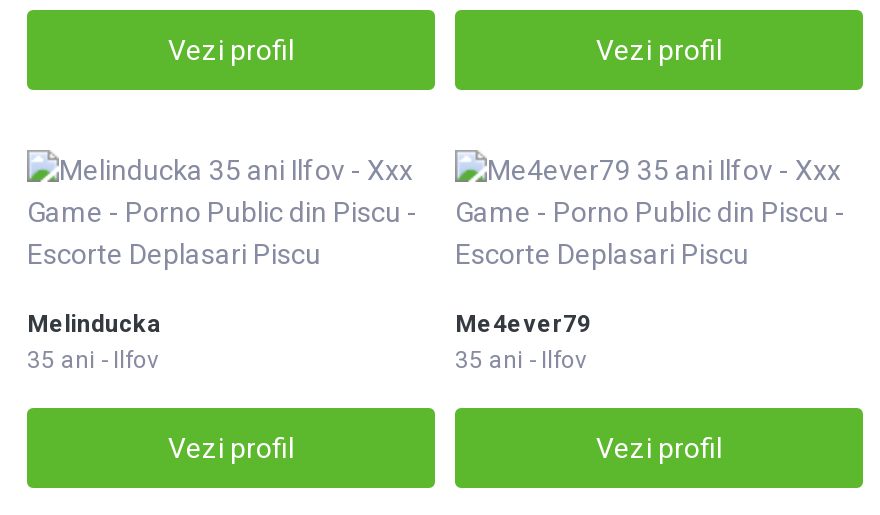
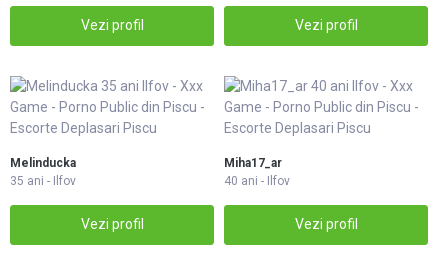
- Me4ever79
- 35 ani - Ilfov
+ Miha17_ar
+ 40 ani - Ilfov
